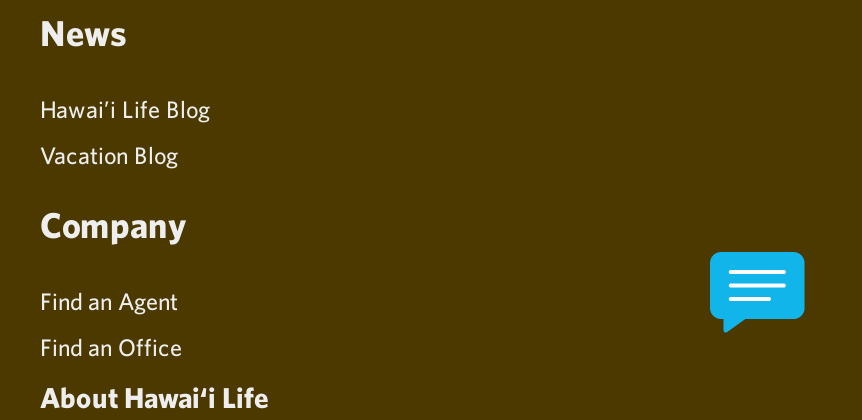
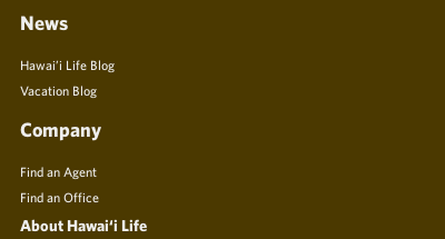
- [image]
